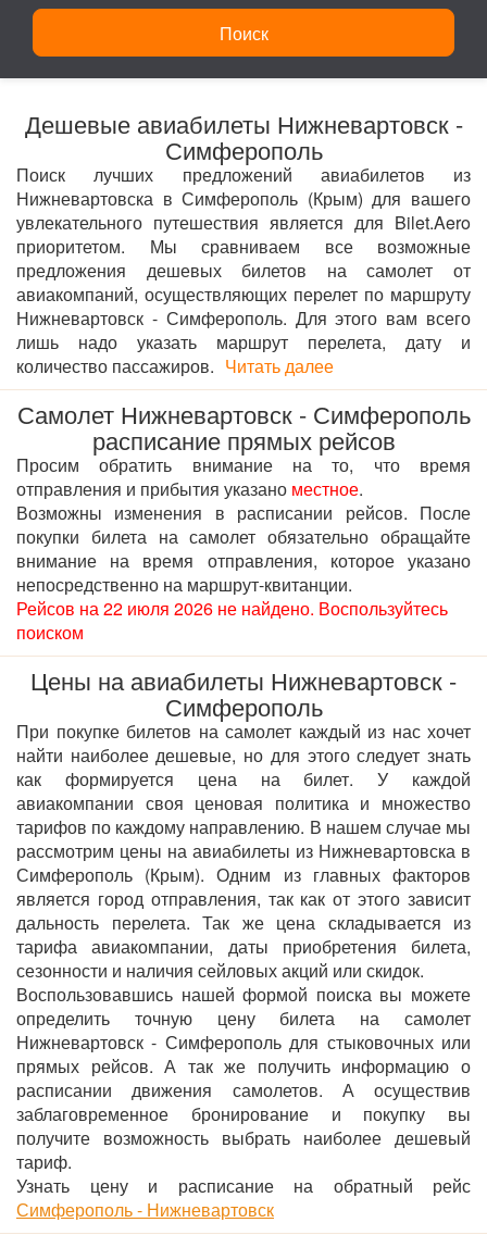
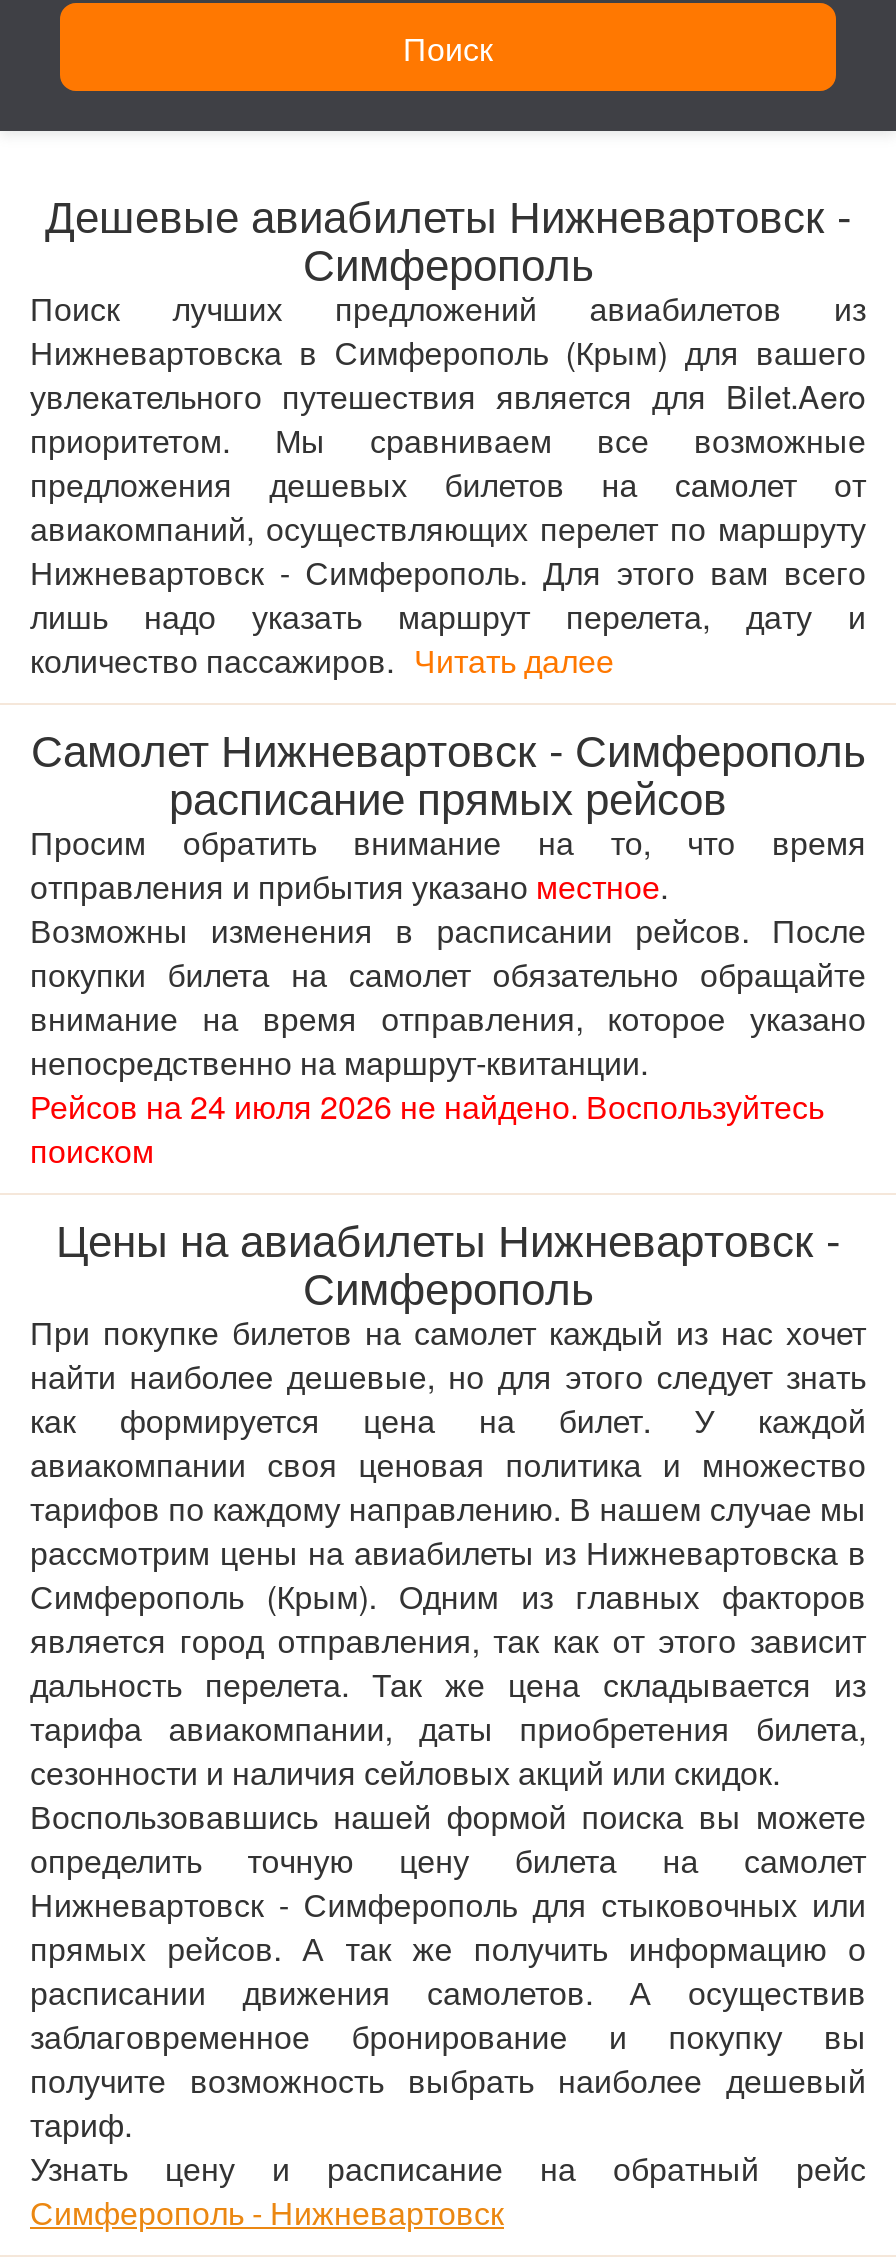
- Рейсов на 22 июля 2026 не найдено. Воспользуйтесь
+ Рейсов на 24 июля 2026 не найдено. Воспользуйтесь
